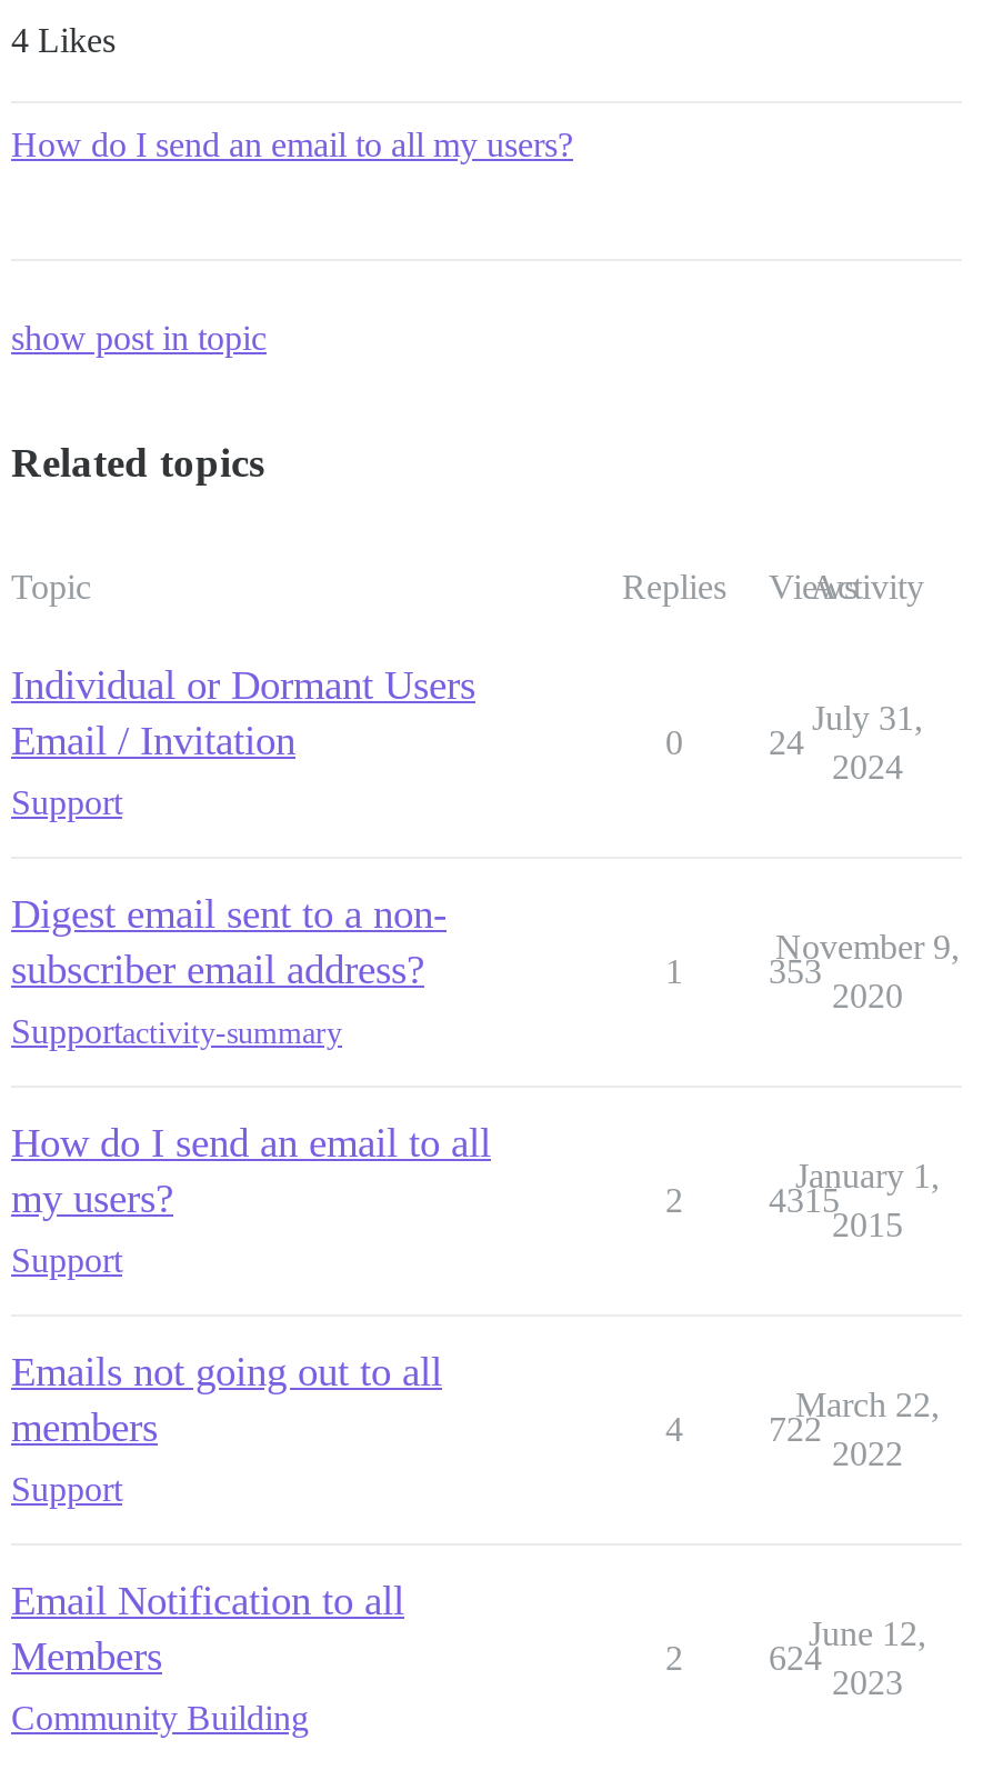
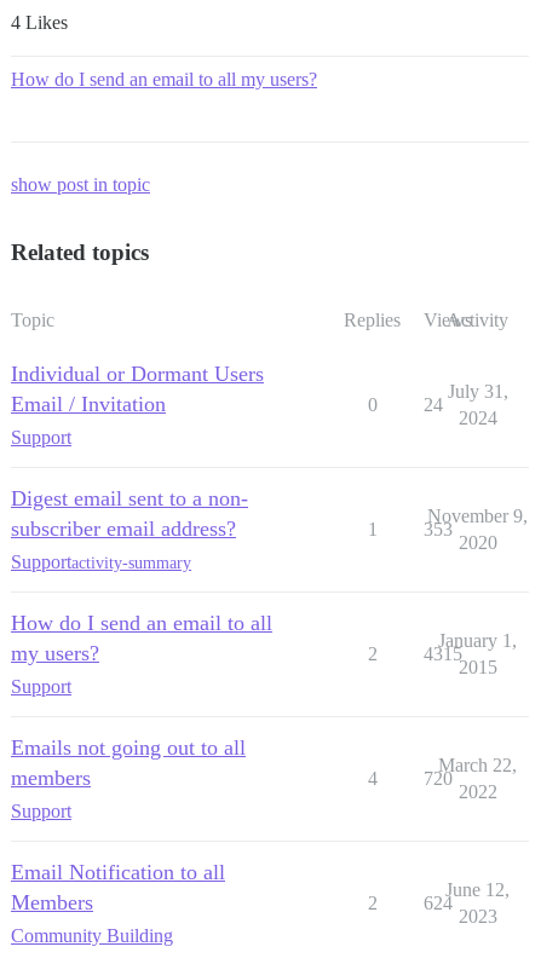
- 722
+ 720
